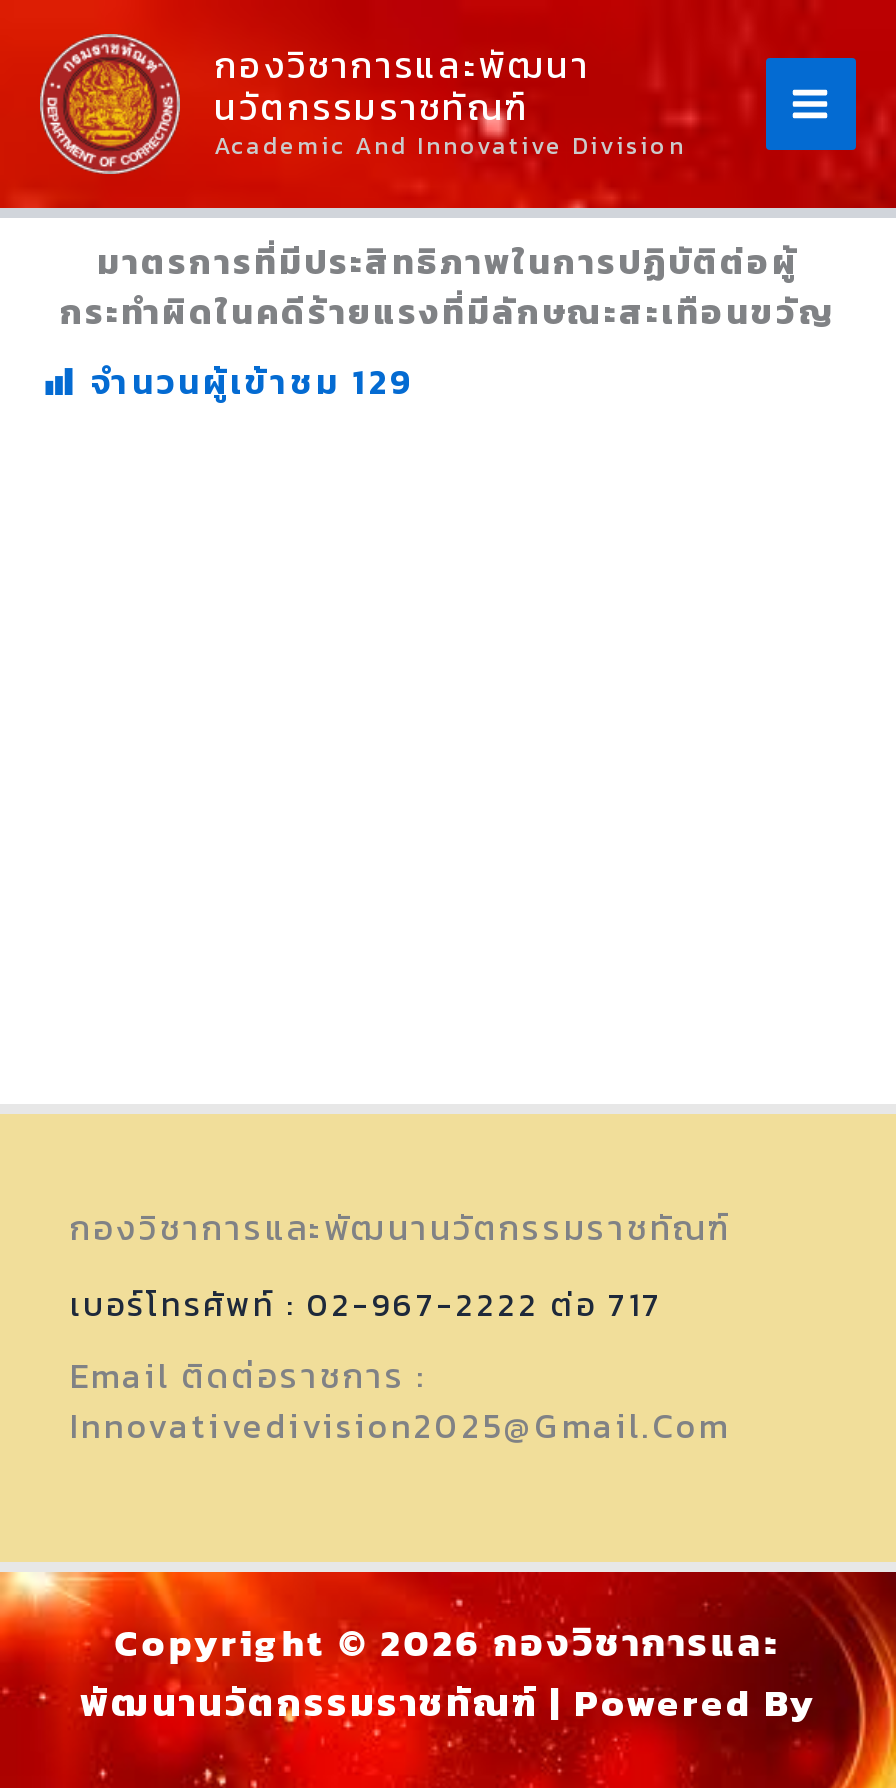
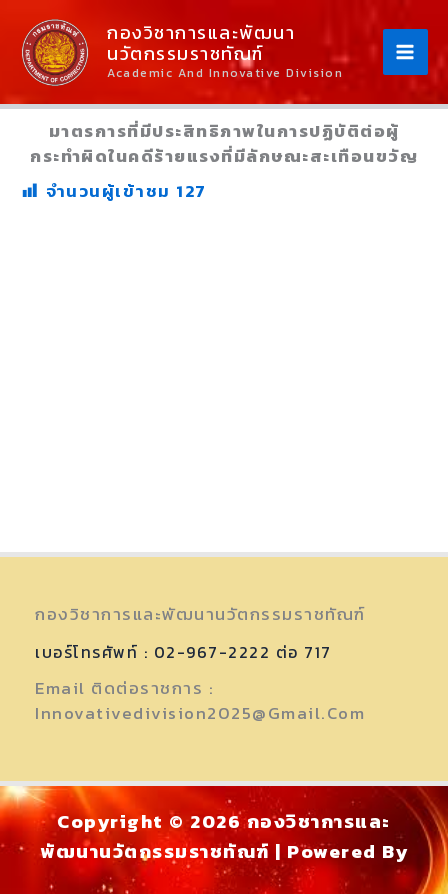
- จำนวนผู้เข้าชม 129
+ จำนวนผู้เข้าชม 127
